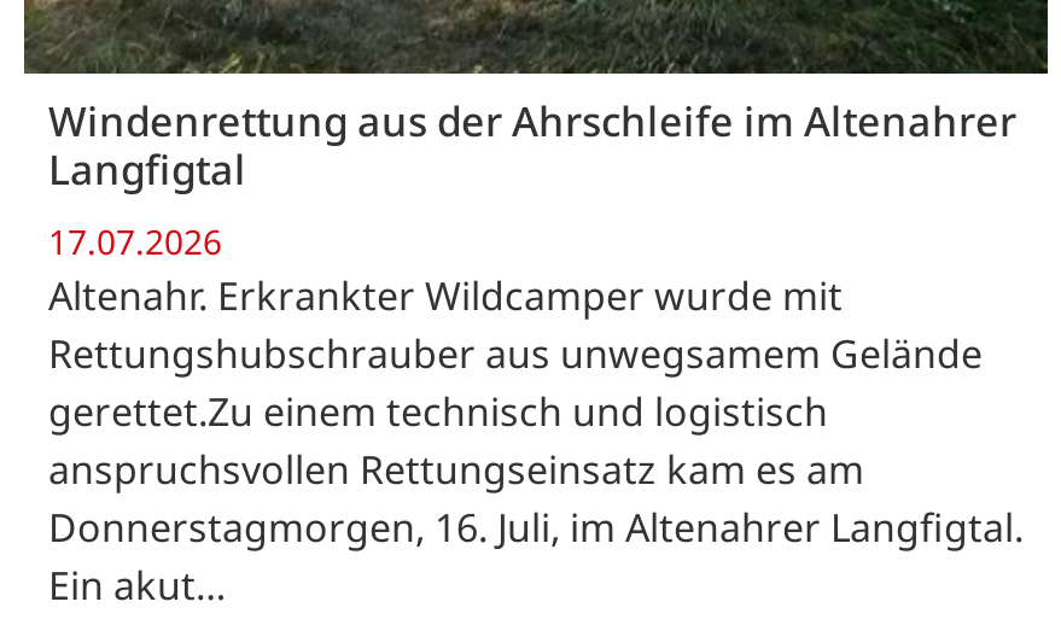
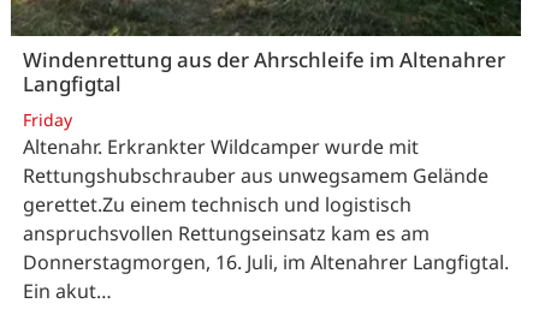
- 17.07.2026
+ Friday
